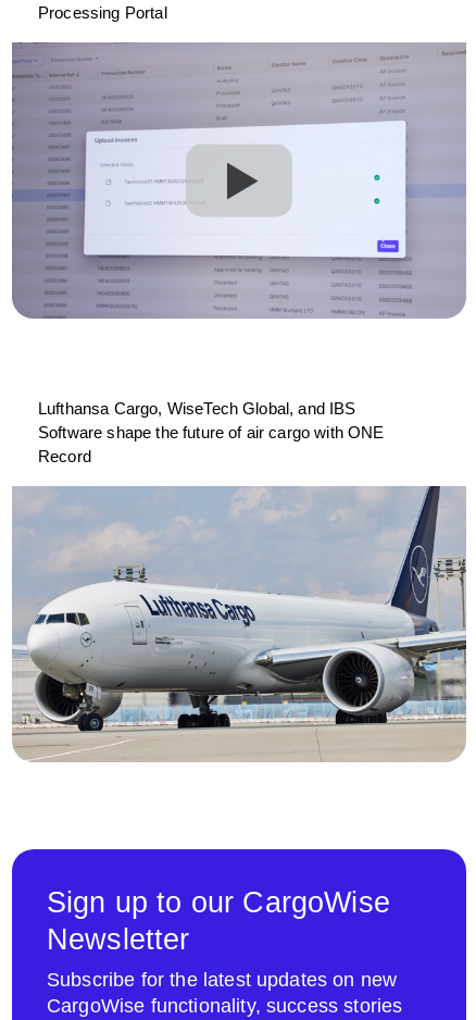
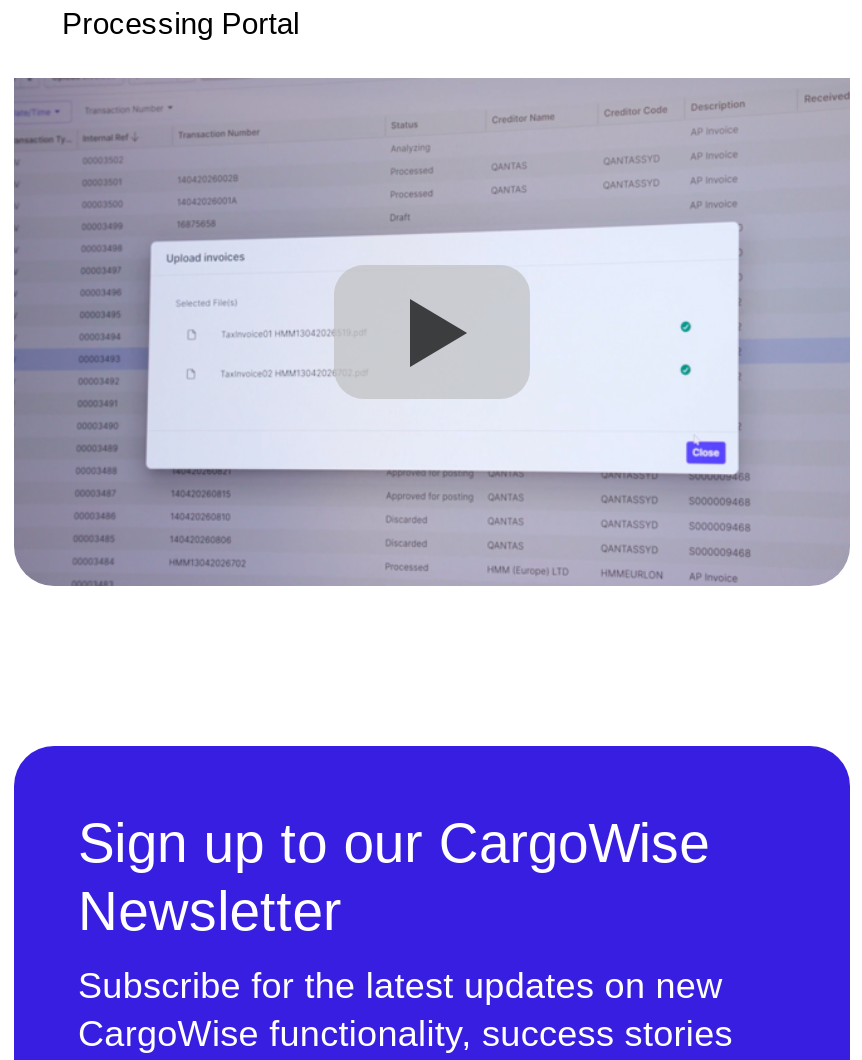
- Lufthansa Cargo, WiseTech Global, and IBS
- Software shape the future of air cargo with ONE
- Record

- [image]
